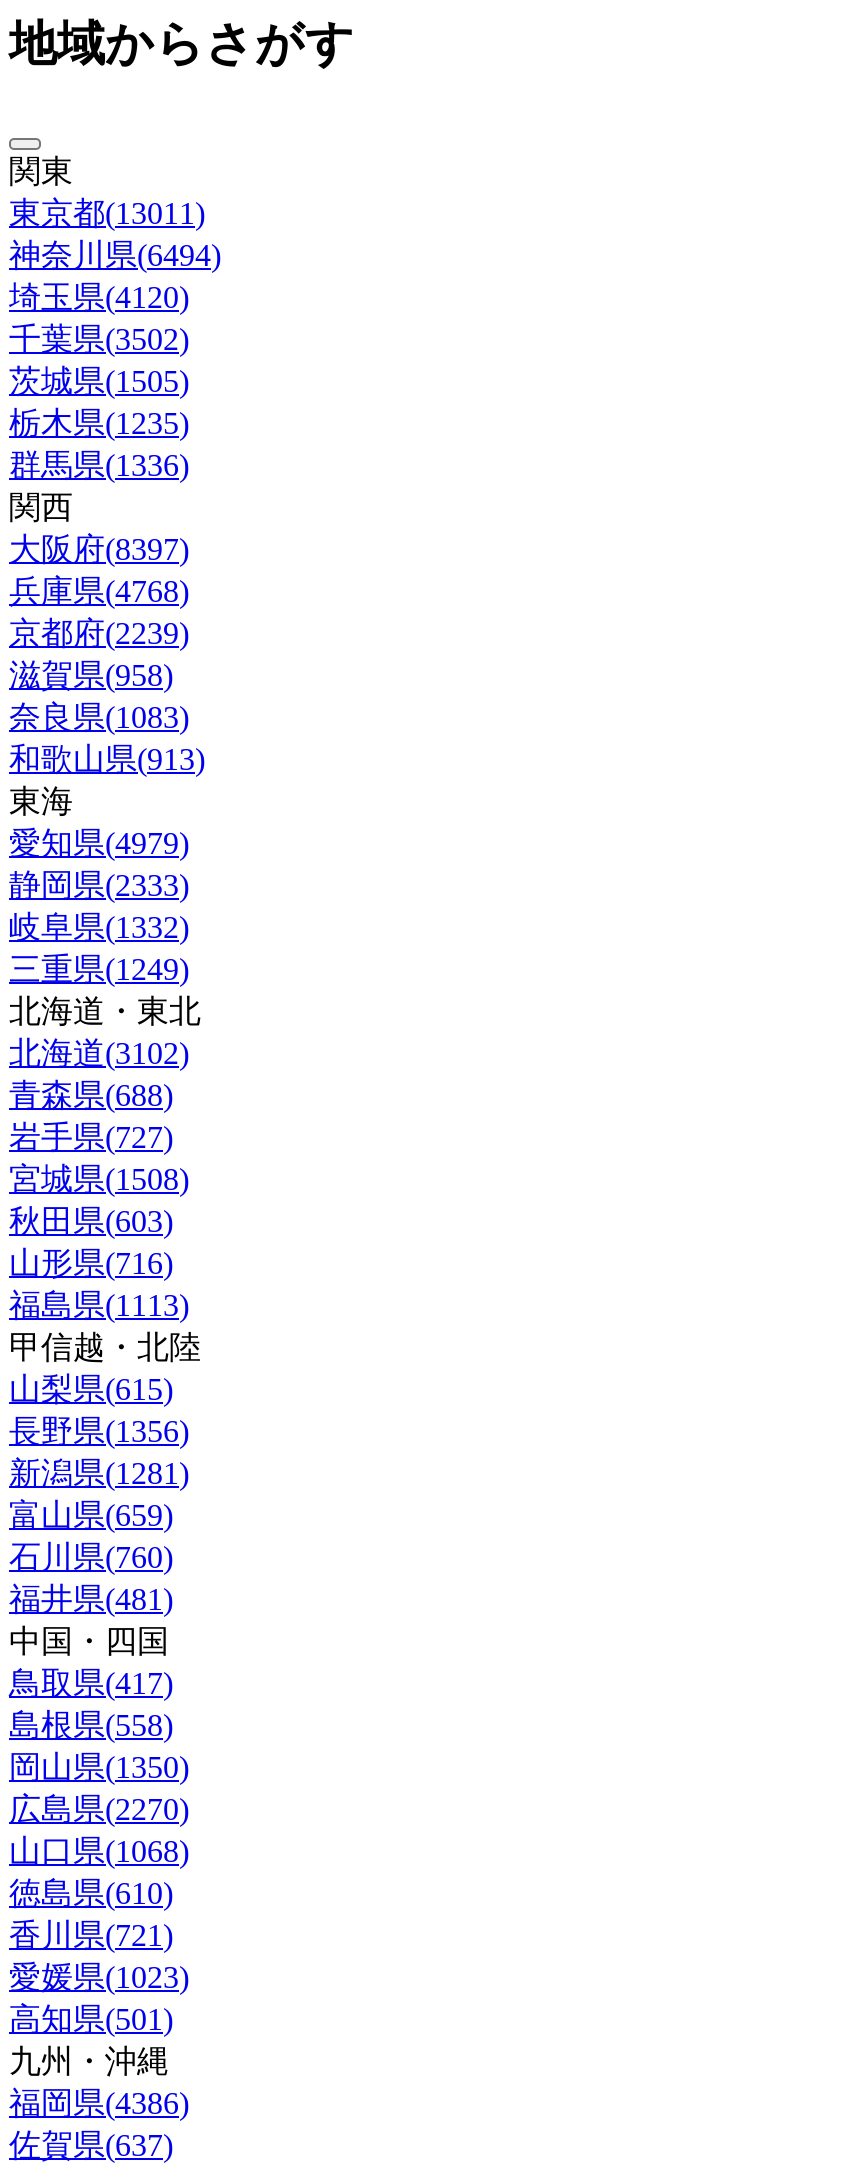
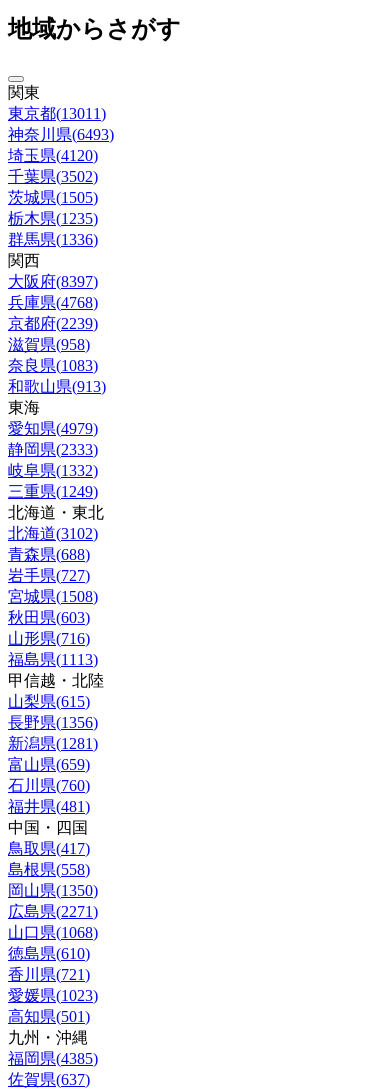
- 神奈川県(6494)
+ 神奈川県(6493)

- 広島県(2270)
+ 広島県(2271)

- 福岡県(4386)
+ 福岡県(4385)
